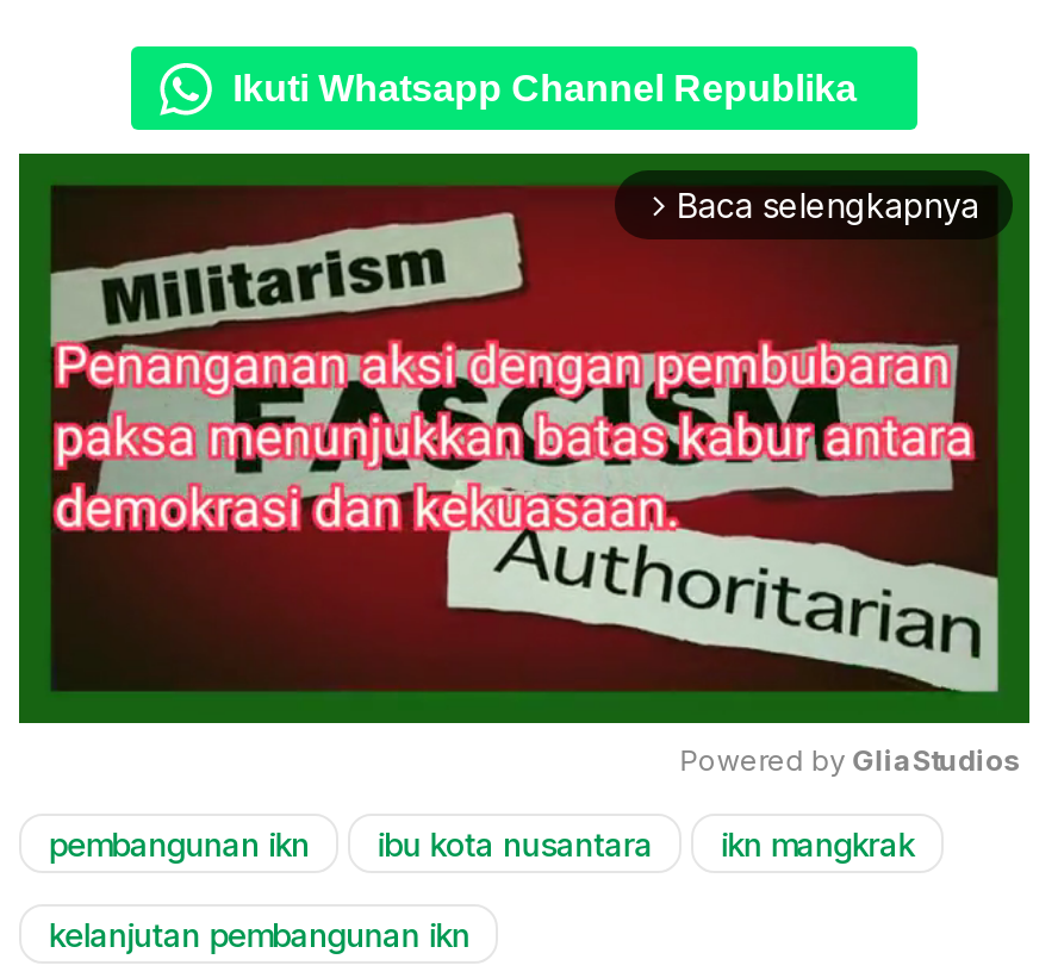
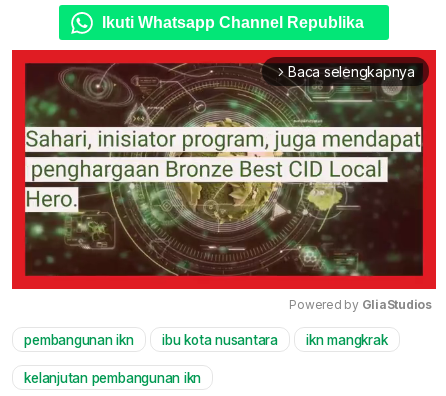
- [image]
+ [image]
